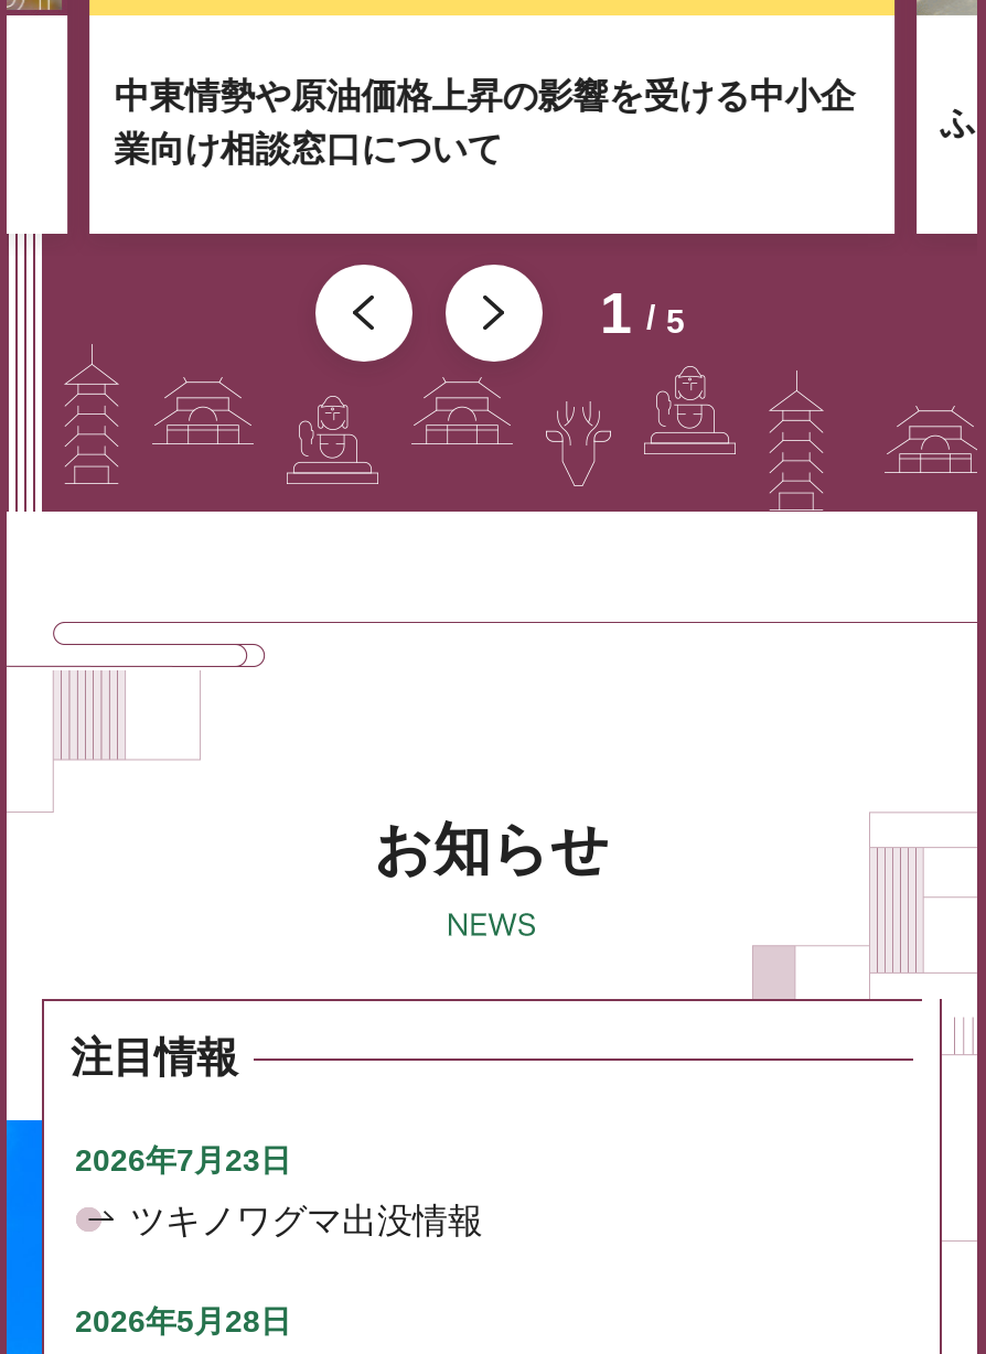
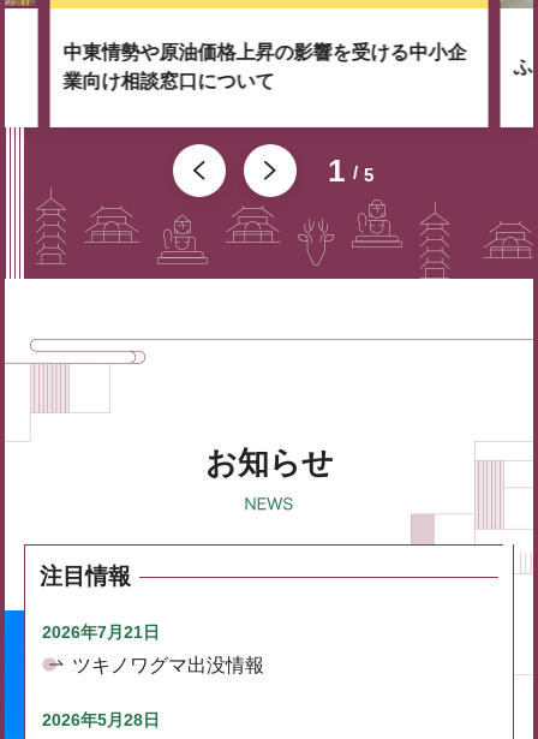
- 2026年7月23日
+ 2026年7月21日
